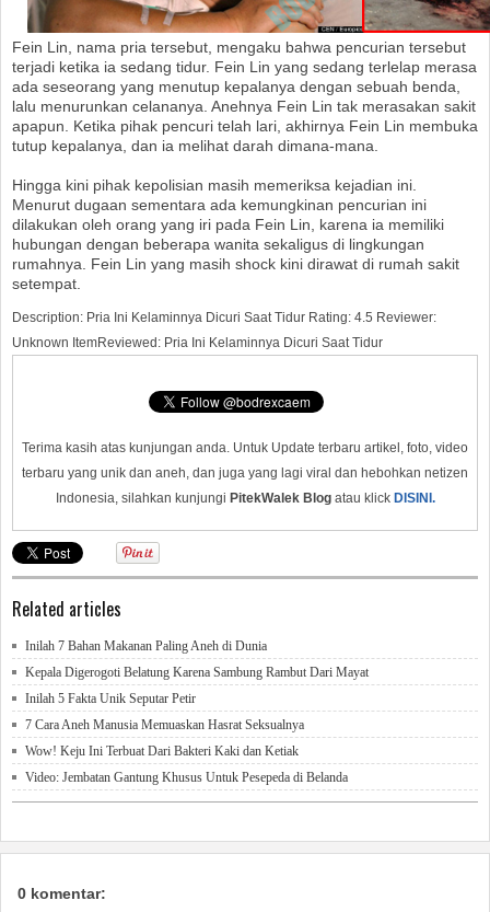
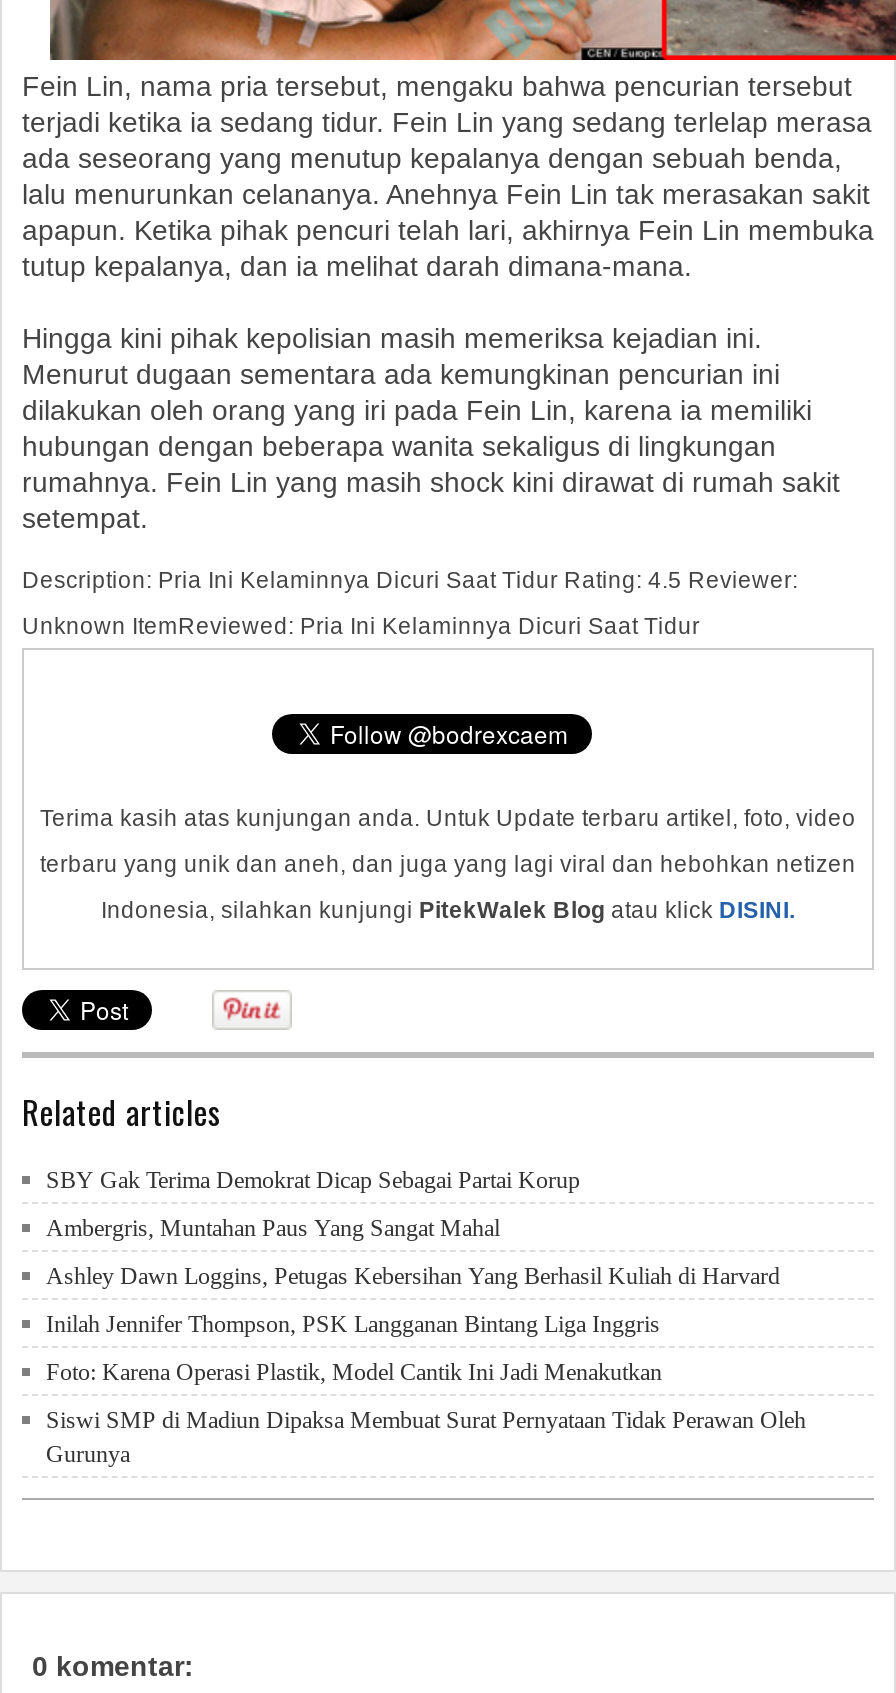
- Inilah 7 Bahan Makanan Paling Aneh di Dunia
+ SBY Gak Terima Demokrat Dicap Sebagai Partai Korup

- Kepala Digerogoti Belatung Karena Sambung Rambut Dari Mayat
+ Ambergris, Muntahan Paus Yang Sangat Mahal

- Inilah 5 Fakta Unik Seputar Petir
+ Ashley Dawn Loggins, Petugas Kebersihan Yang Berhasil Kuliah di Harvard

- 7 Cara Aneh Manusia Memuaskan Hasrat Seksualnya
+ Inilah Jennifer Thompson, PSK Langganan Bintang Liga Inggris

- Wow! Keju Ini Terbuat Dari Bakteri Kaki dan Ketiak
+ Foto: Karena Operasi Plastik, Model Cantik Ini Jadi Menakutkan

- Video: Jembatan Gantung Khusus Untuk Pesepeda di Belanda
+ Siswi SMP di Madiun Dipaksa Membuat Surat Pernyataan Tidak Perawan Oleh
+ Gurunya
